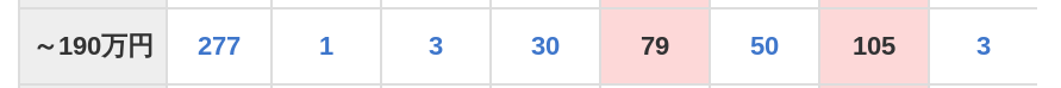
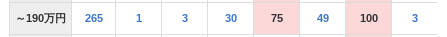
- ～190万円 277
+ ～190万円 265

- 79
+ 75

- 50
+ 49

- 105
+ 100
